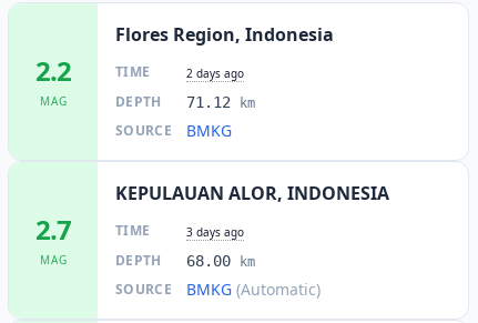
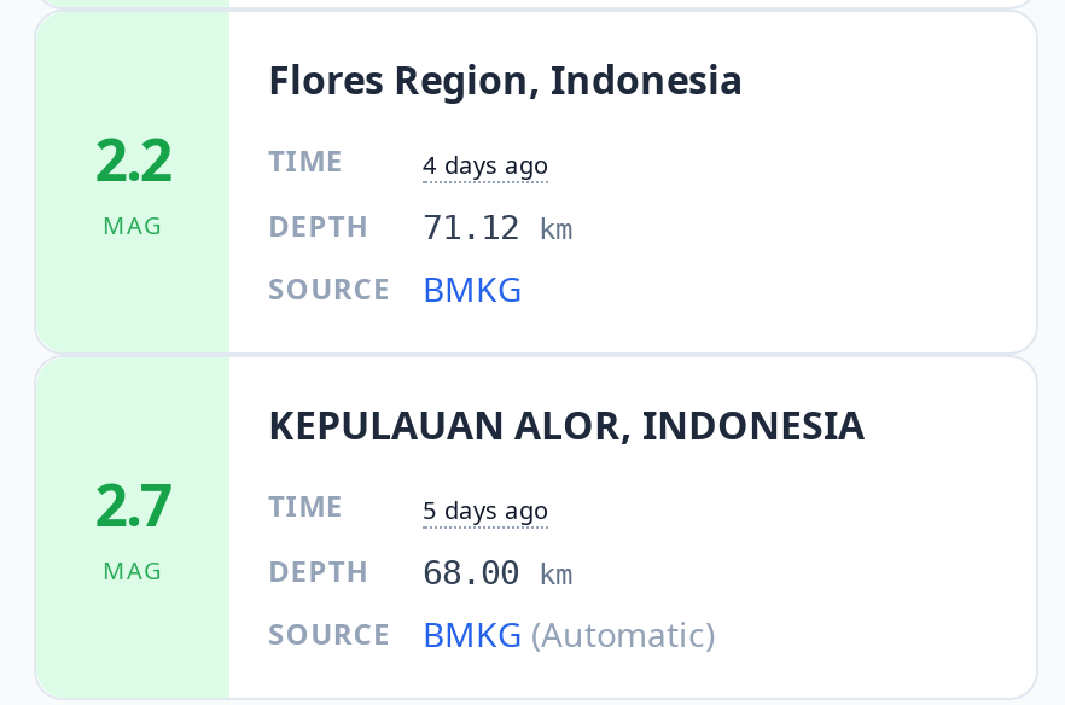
- 2 days ago
+ 4 days ago

- 3 days ago
+ 5 days ago
